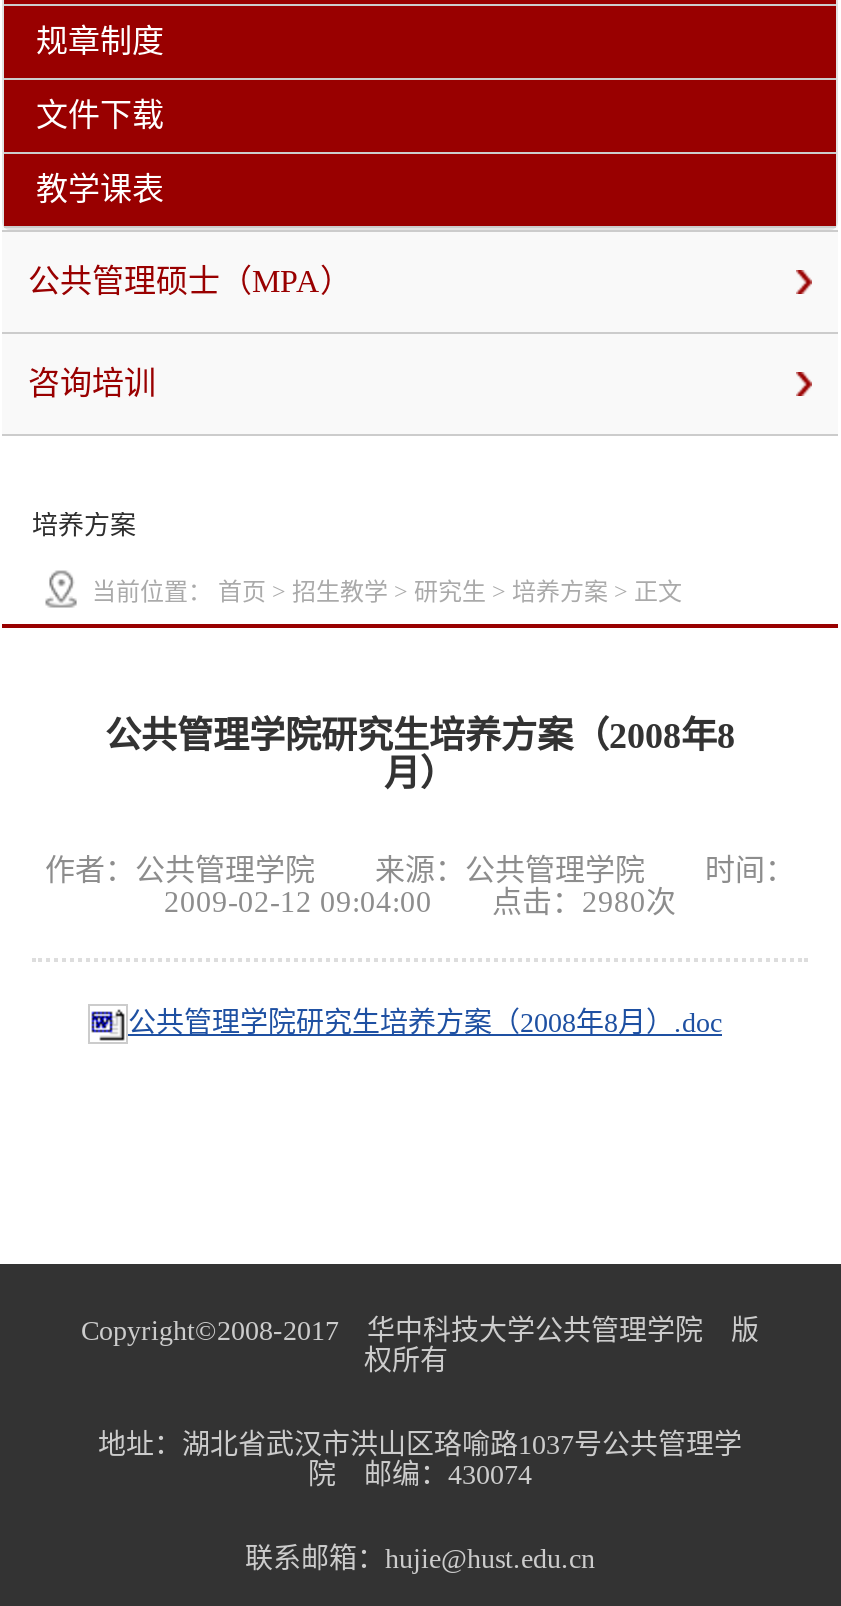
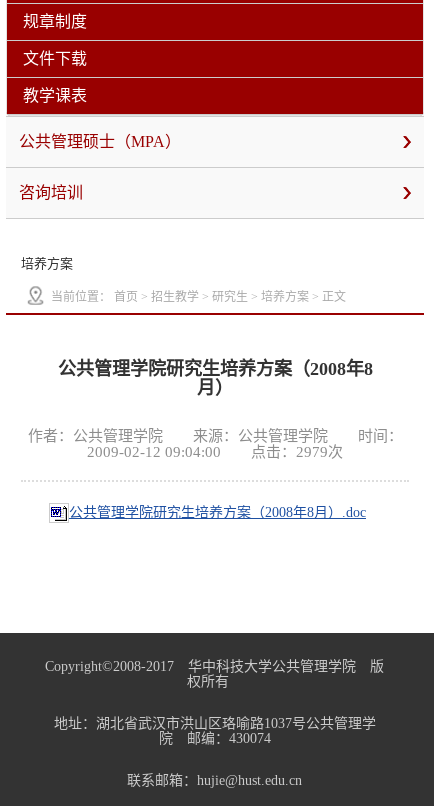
- 2009-02-12 09:04:00 点击：2980次
+ 2009-02-12 09:04:00 点击：2979次
